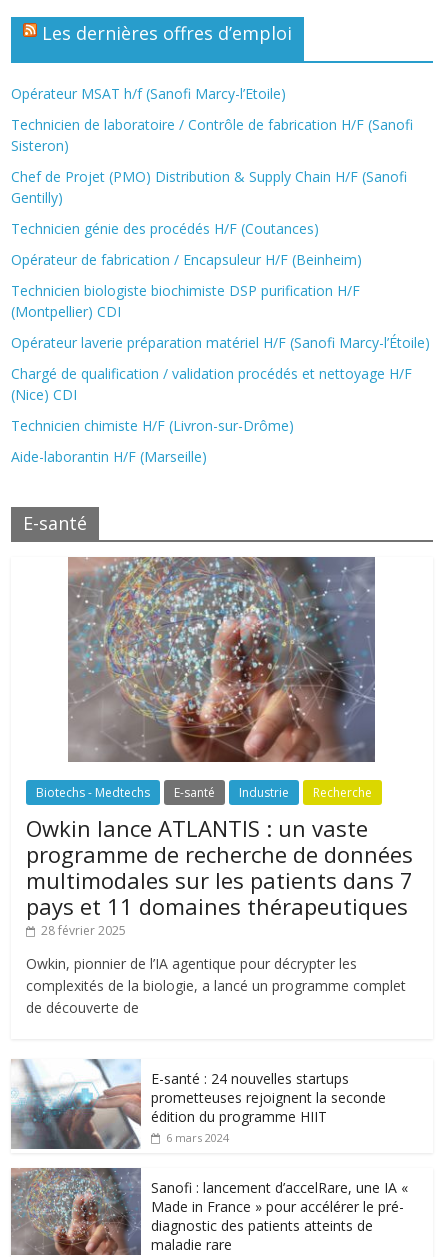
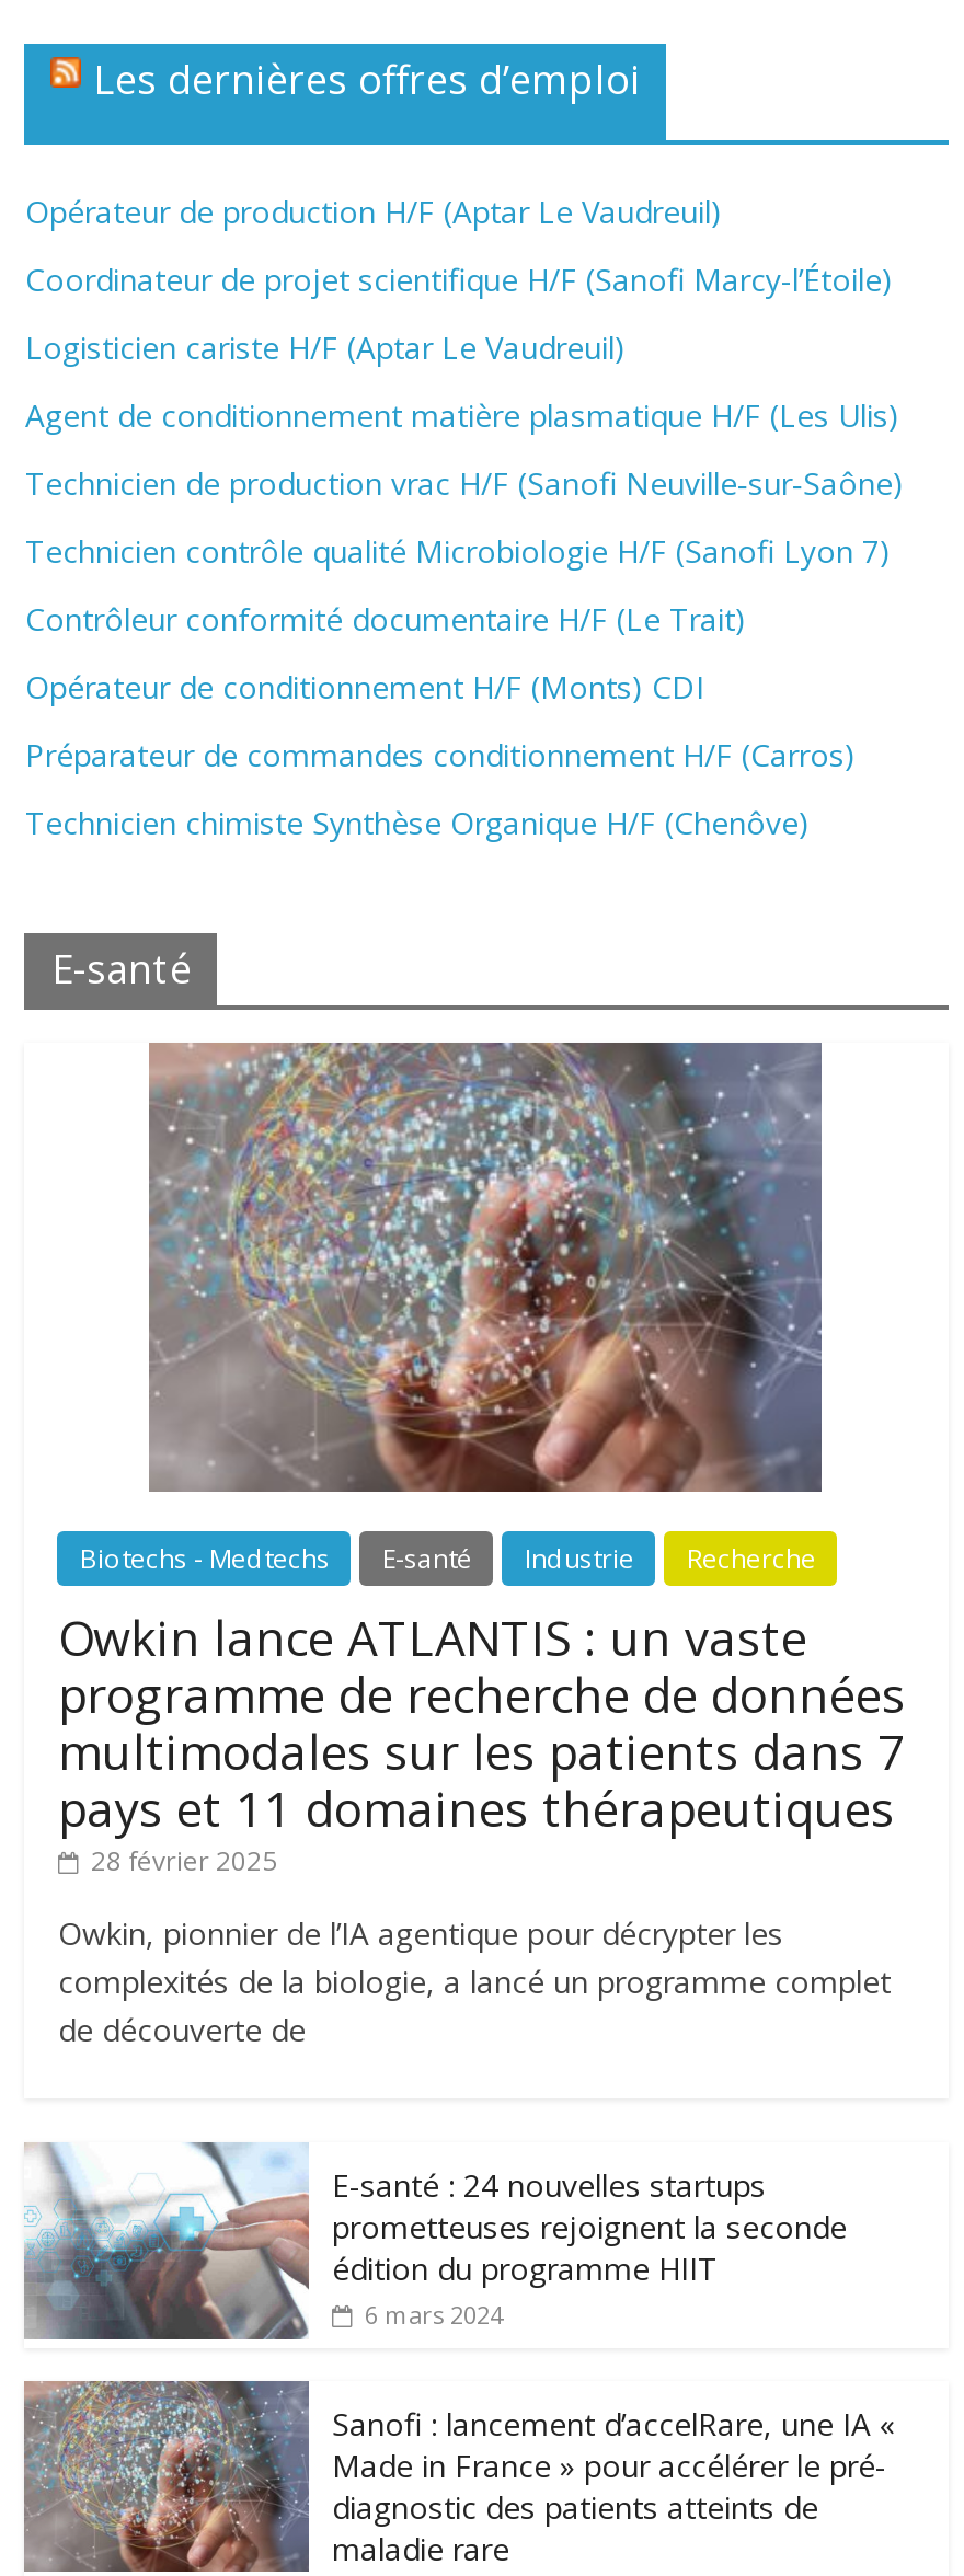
- Opérateur MSAT h/f (Sanofi Marcy-l’Etoile)
+ Opérateur de production H/F (Aptar Le Vaudreuil)

- Technicien de laboratoire / Contrôle de fabrication H/F (Sanofi
- Sisteron)
+ Coordinateur de projet scientifique H/F (Sanofi Marcy-l’Étoile)

- Chef de Projet (PMO) Distribution & Supply Chain H/F (Sanofi
- Gentilly)
+ Logisticien cariste H/F (Aptar Le Vaudreuil)

- Technicien génie des procédés H/F (Coutances)
+ Agent de conditionnement matière plasmatique H/F (Les Ulis)

- Opérateur de fabrication / Encapsuleur H/F (Beinheim)
+ Technicien de production vrac H/F (Sanofi Neuville‑sur‑Saône)

- Technicien biologiste biochimiste DSP purification H/F
- (Montpellier) CDI
+ Technicien contrôle qualité Microbiologie H/F (Sanofi Lyon 7)

- Opérateur laverie préparation matériel H/F (Sanofi Marcy-l’Étoile)
+ Contrôleur conformité documentaire H/F (Le Trait)

- Chargé de qualification / validation procédés et nettoyage H/F
- (Nice) CDI
+ Opérateur de conditionnement H/F (Monts) CDI

- Technicien chimiste H/F (Livron-sur-Drôme)
+ Préparateur de commandes conditionnement H/F (Carros)

- Aide-laborantin H/F (Marseille)
+ Technicien chimiste Synthèse Organique H/F (Chenôve)
